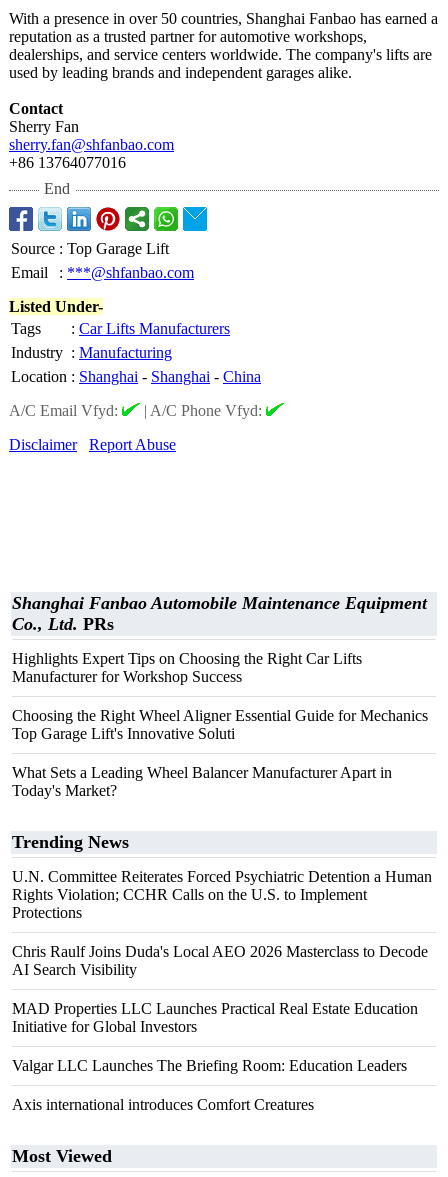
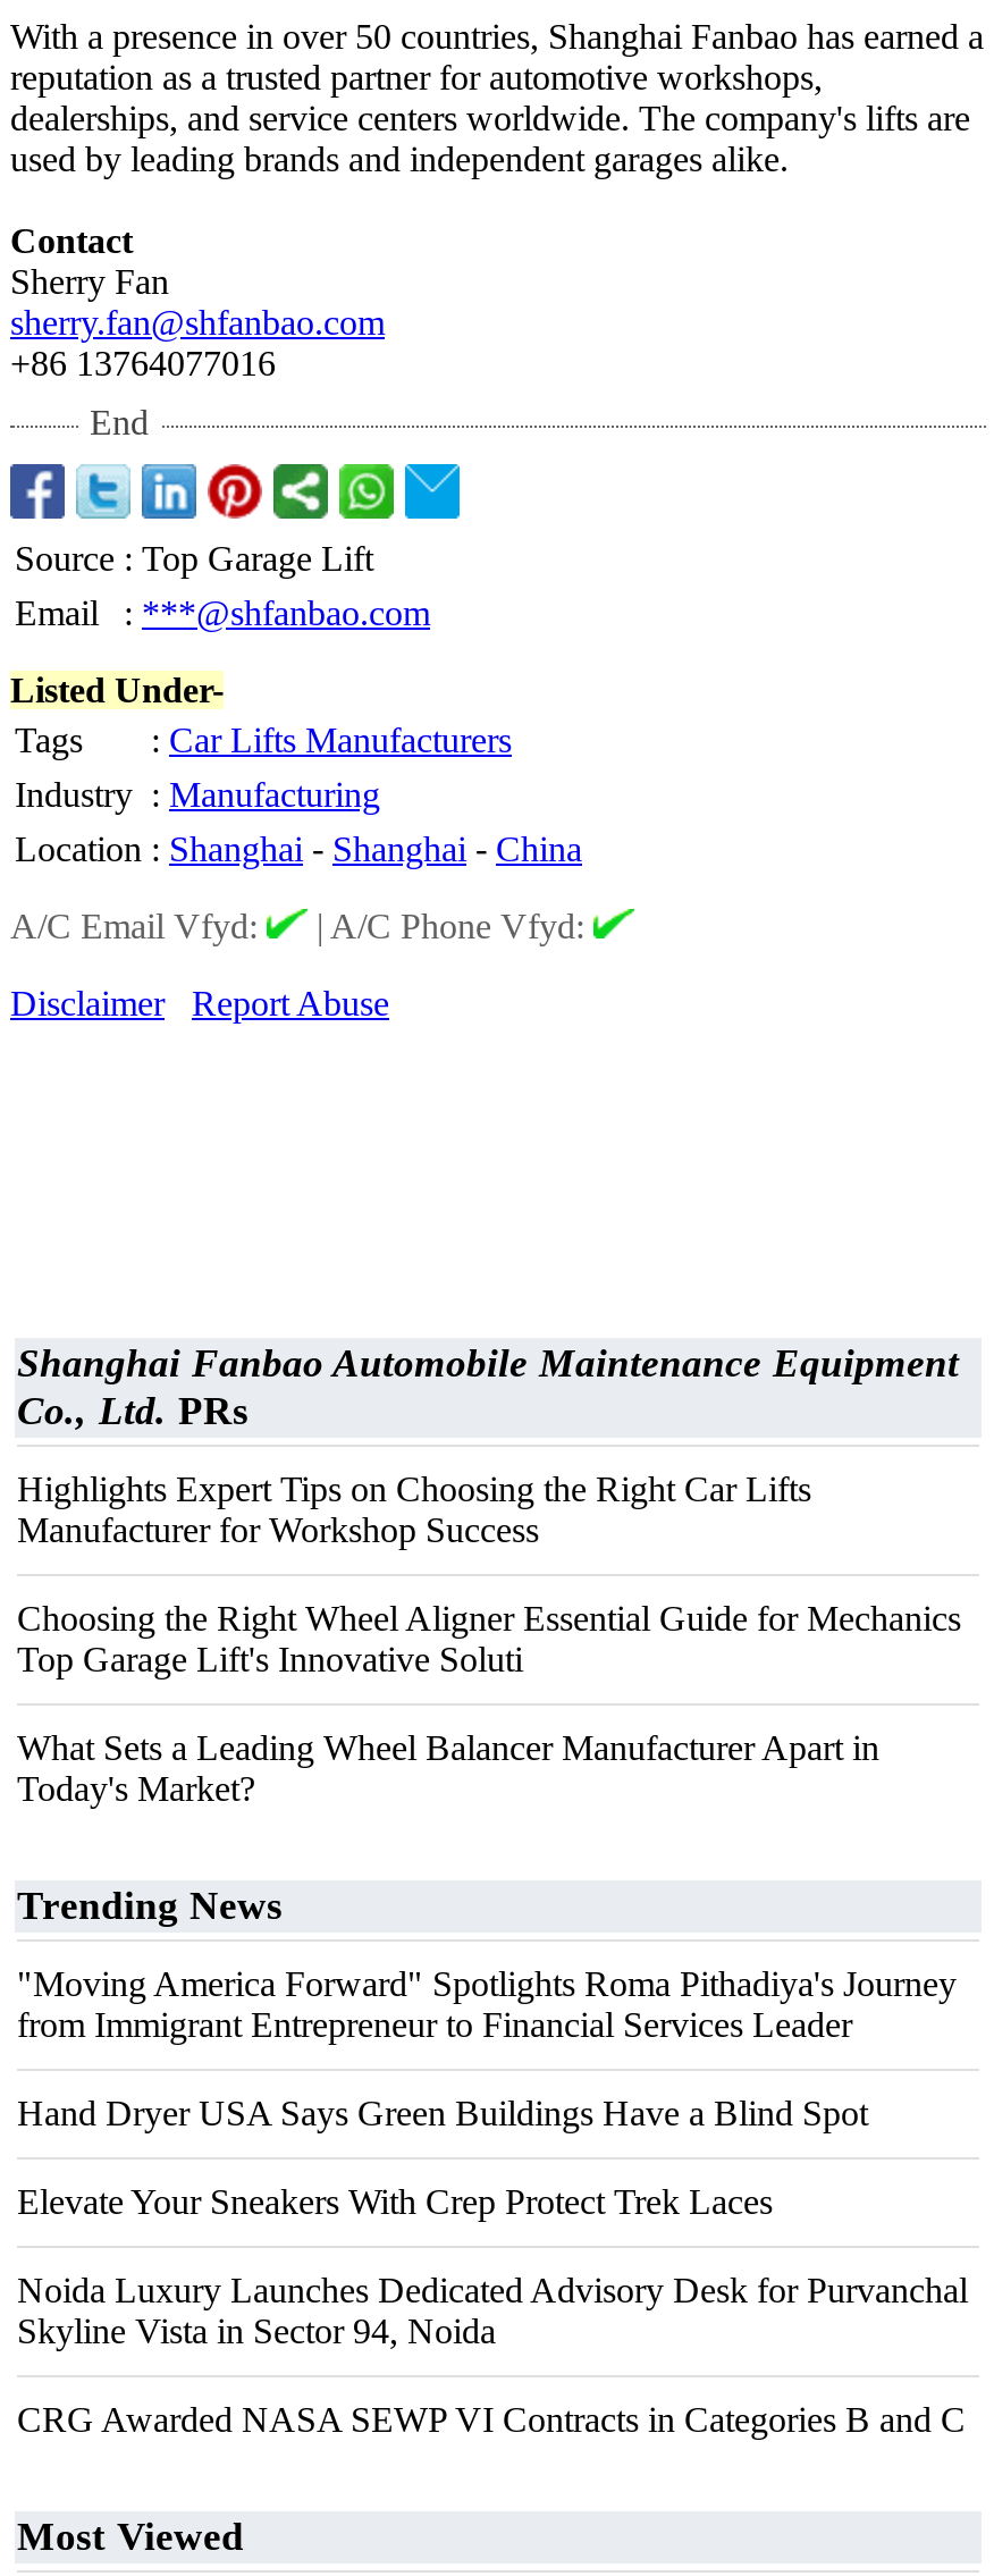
- U.N. Committee Reiterates Forced Psychiatric Detention a Human
- Rights Violation; CCHR Calls on the U.S. to Implement
- Protections
+ "Moving America Forward" Spotlights Roma Pithadiya's Journey
+ from Immigrant Entrepreneur to Financial Services Leader

- Chris Raulf Joins Duda's Local AEO 2026 Masterclass to Decode
- AI Search Visibility
+ Hand Dryer USA Says Green Buildings Have a Blind Spot

- MAD Properties LLC Launches Practical Real Estate Education
- Initiative for Global Investors
+ Elevate Your Sneakers With Crep Protect Trek Laces

- Valgar LLC Launches The Briefing Room: Education Leaders
+ Noida Luxury Launches Dedicated Advisory Desk for Purvanchal
+ Skyline Vista in Sector 94, Noida

- Axis international introduces Comfort Creatures
+ CRG Awarded NASA SEWP VI Contracts in Categories B and C
